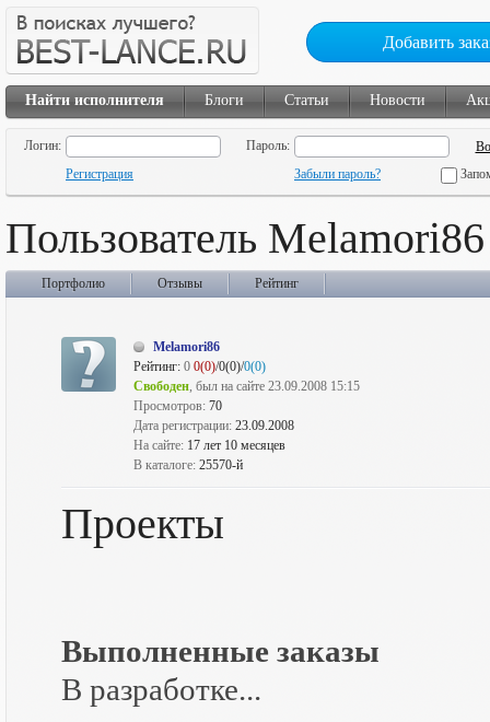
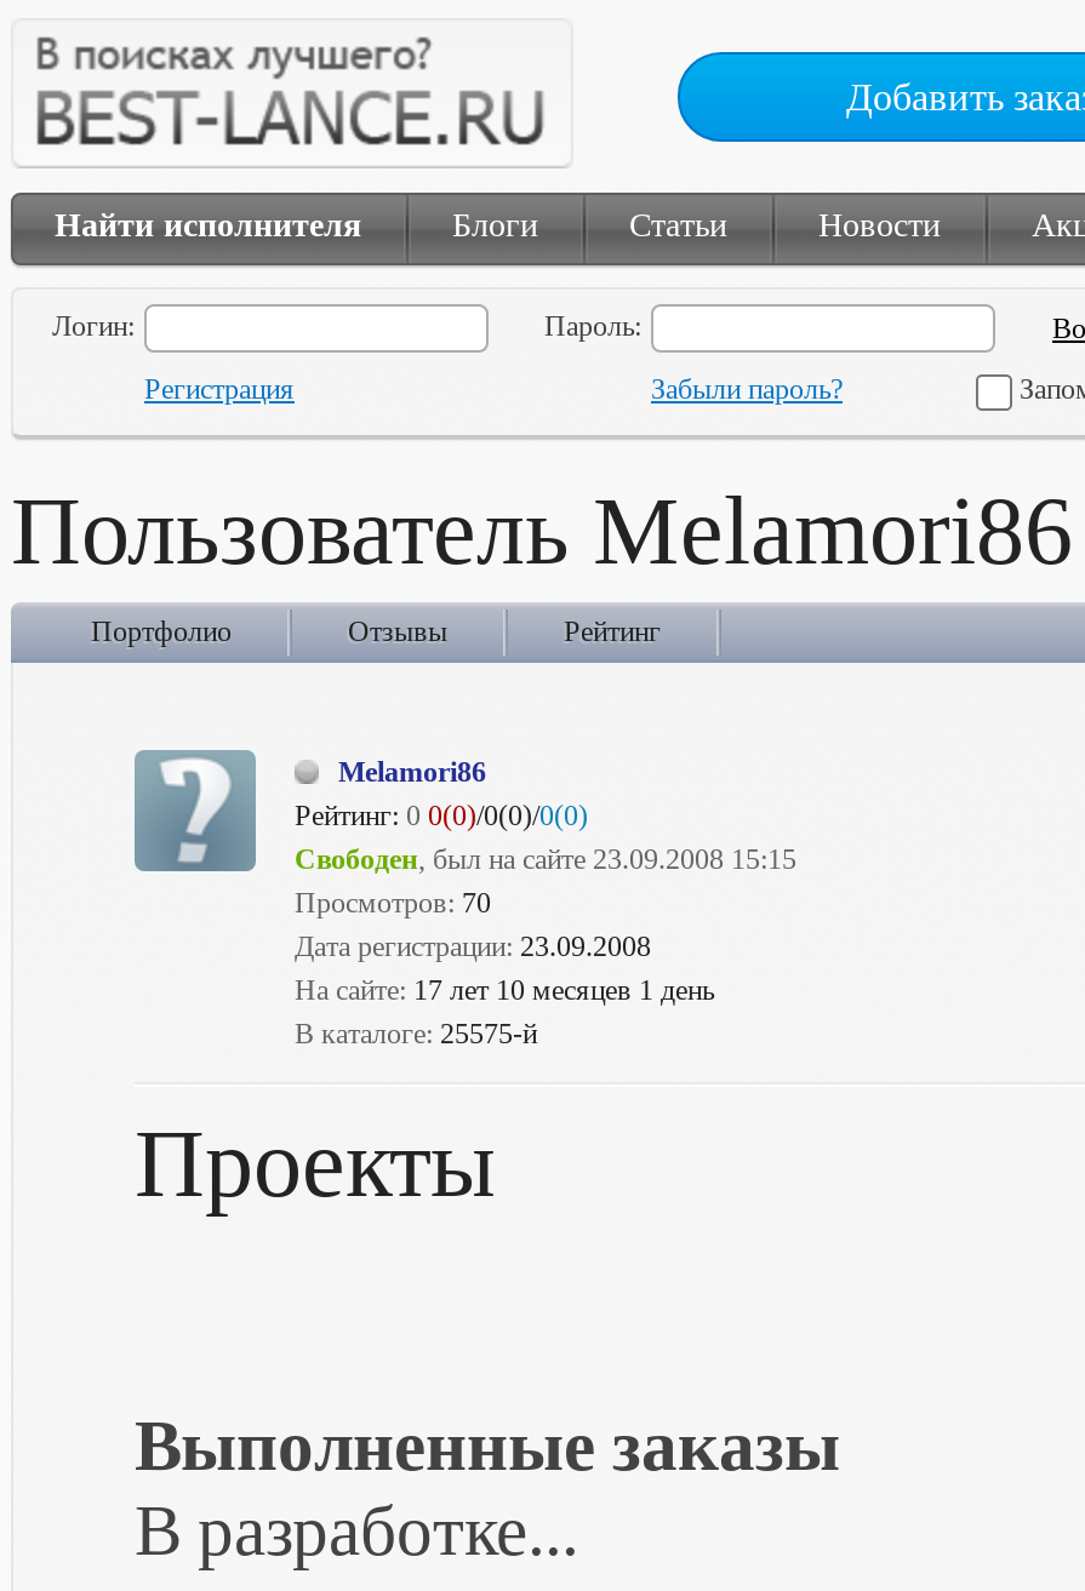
- На сайте: 17 лет 10 месяцев
- В каталоге: 25570-й
+ На сайте: 17 лет 10 месяцев 1 день
+ В каталоге: 25575-й
